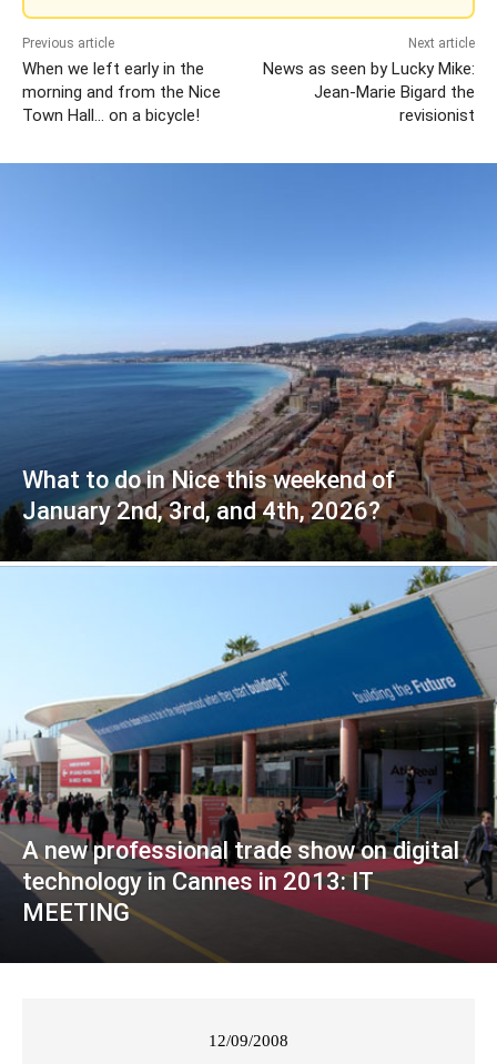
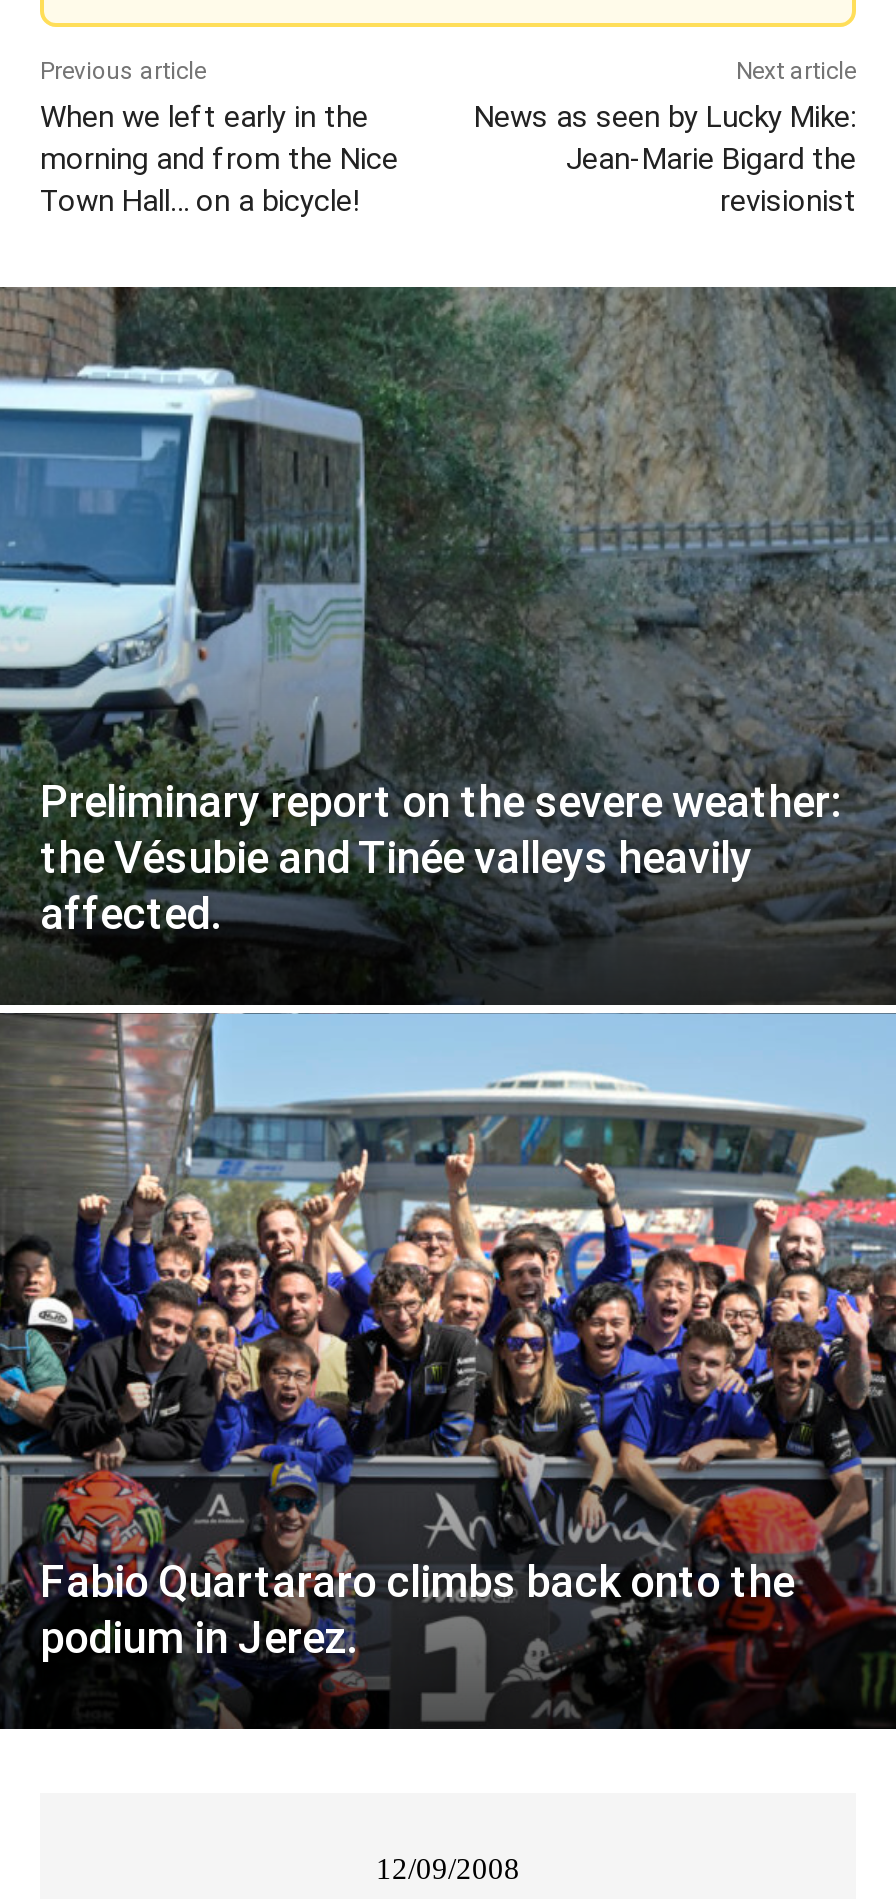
- [image]
- What to do in Nice this weekend of
- January 2nd, 3rd, and 4th, 2026?
+ [image]
+ Preliminary report on the severe weather:
+ the Vésubie and Tinée valleys heavily
+ affected.

- A new professional trade show on digital
- technology in Cannes in 2013: IT
- MEETING
+ Fabio Quartararo climbs back onto the
+ podium in Jerez.
